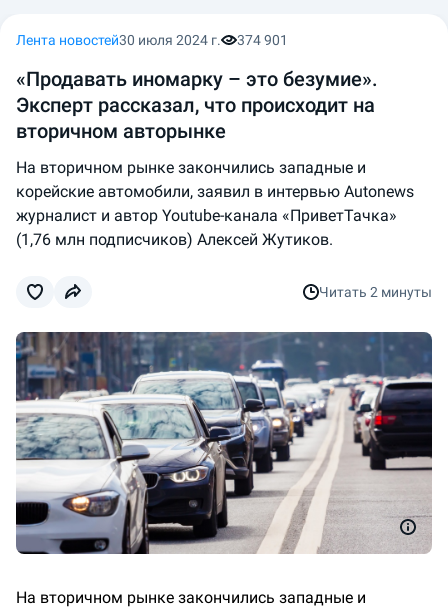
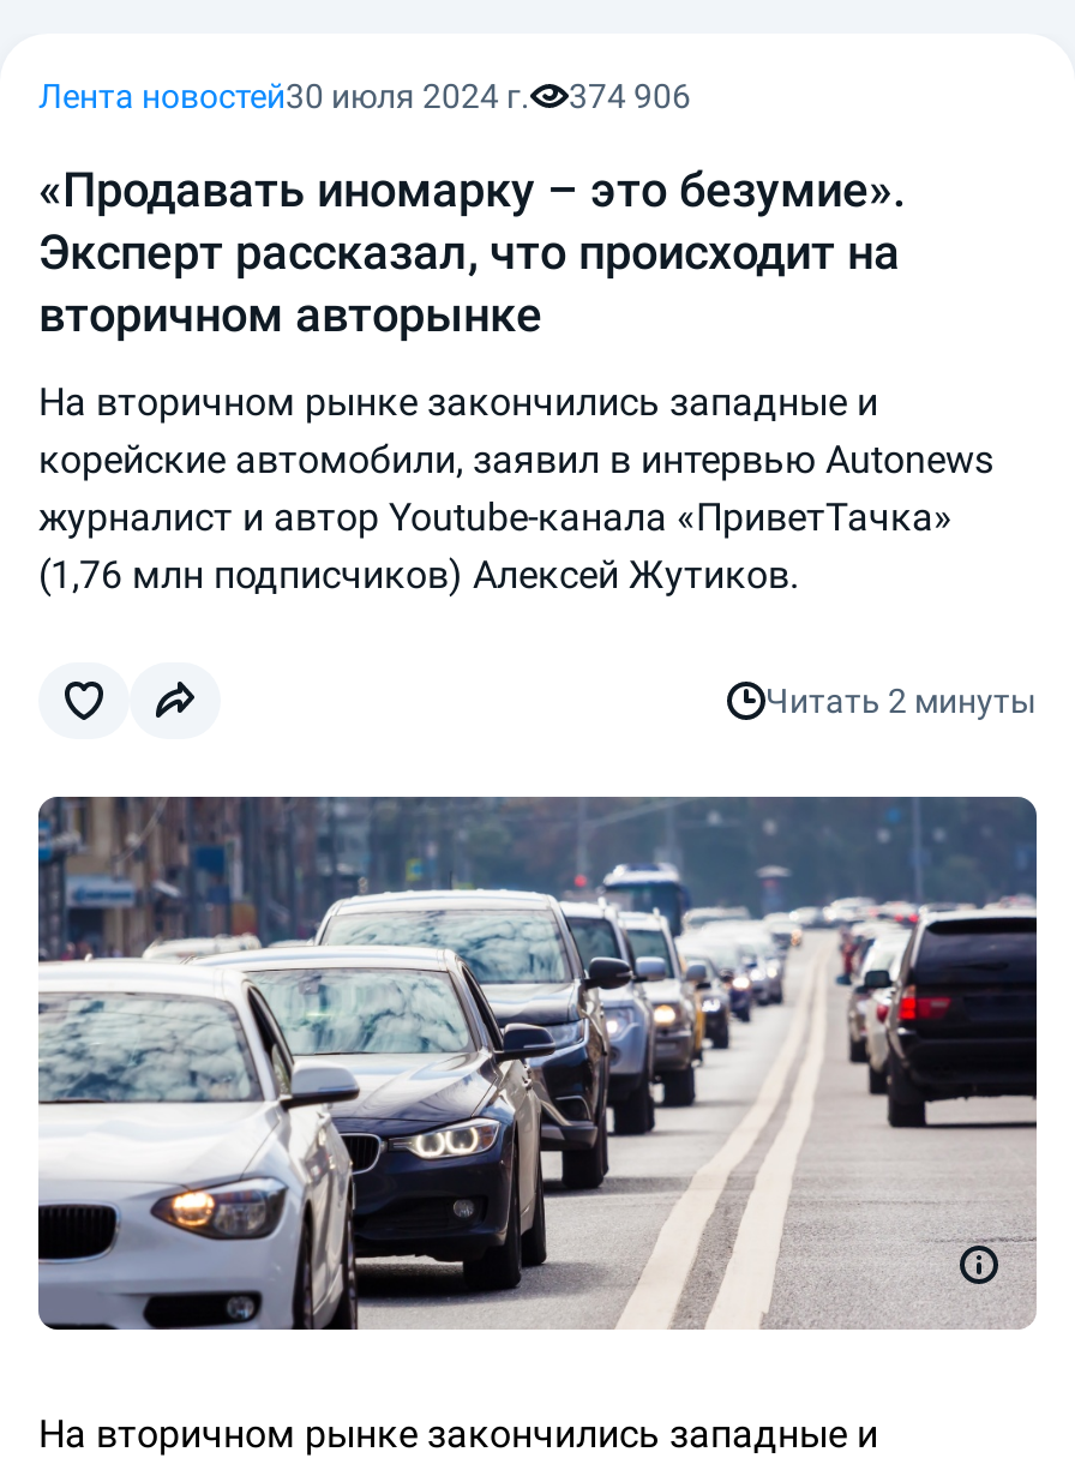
- 374 901
+ 374 906
